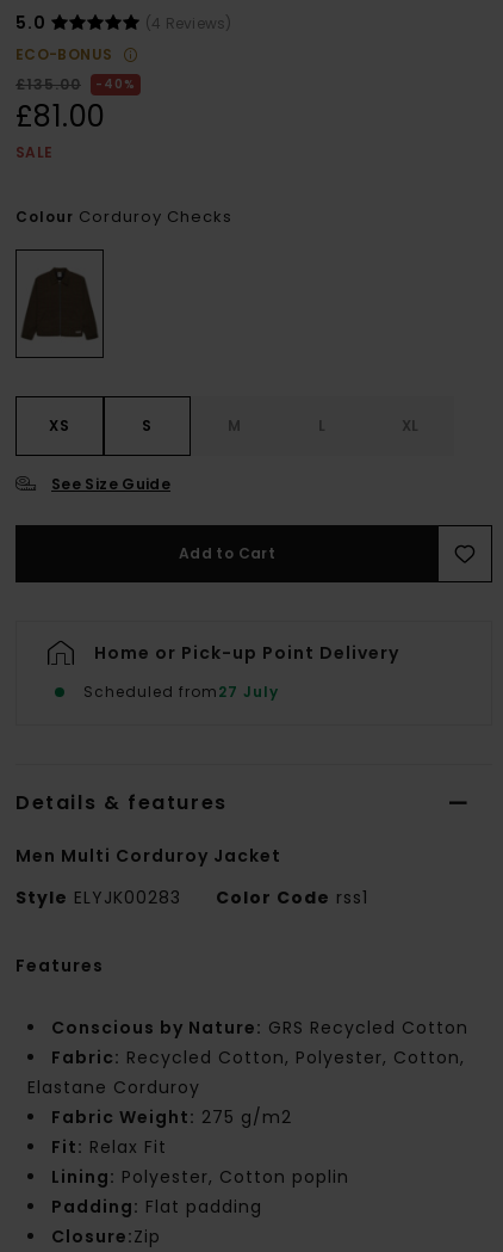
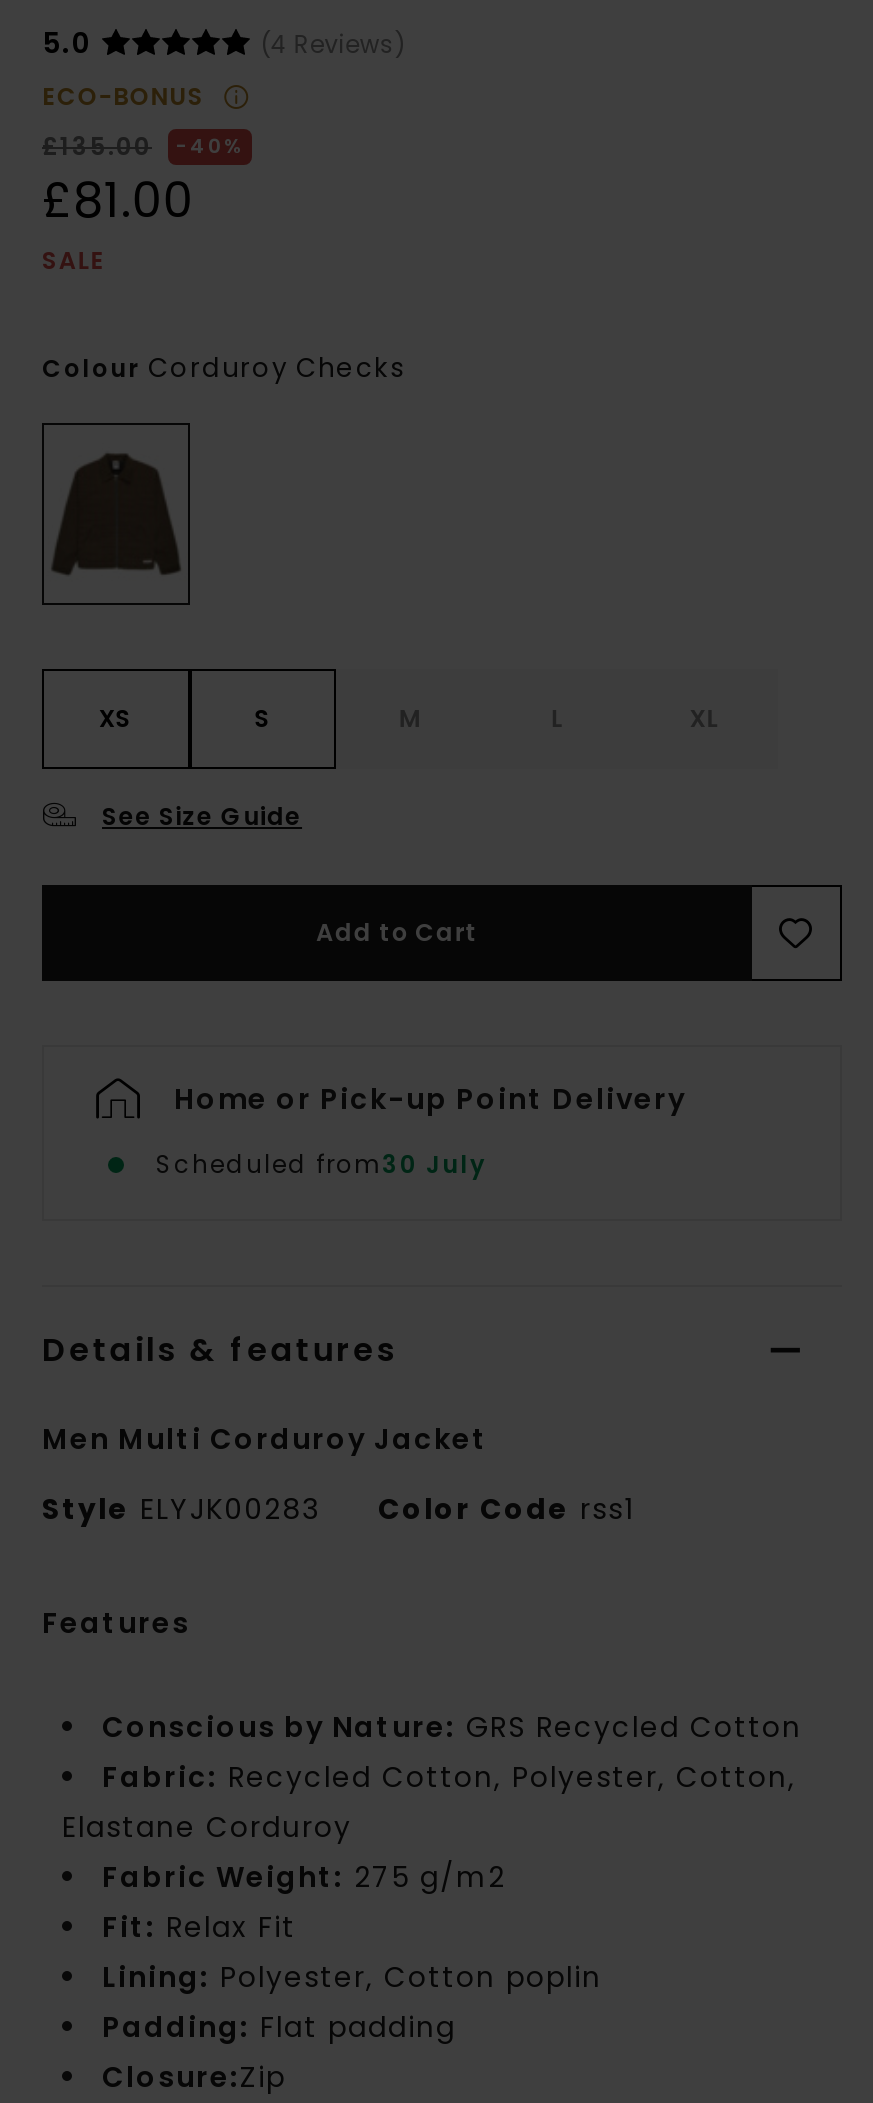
- Scheduled from27 July
+ Scheduled from30 July
